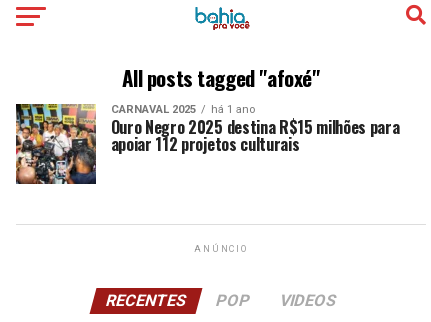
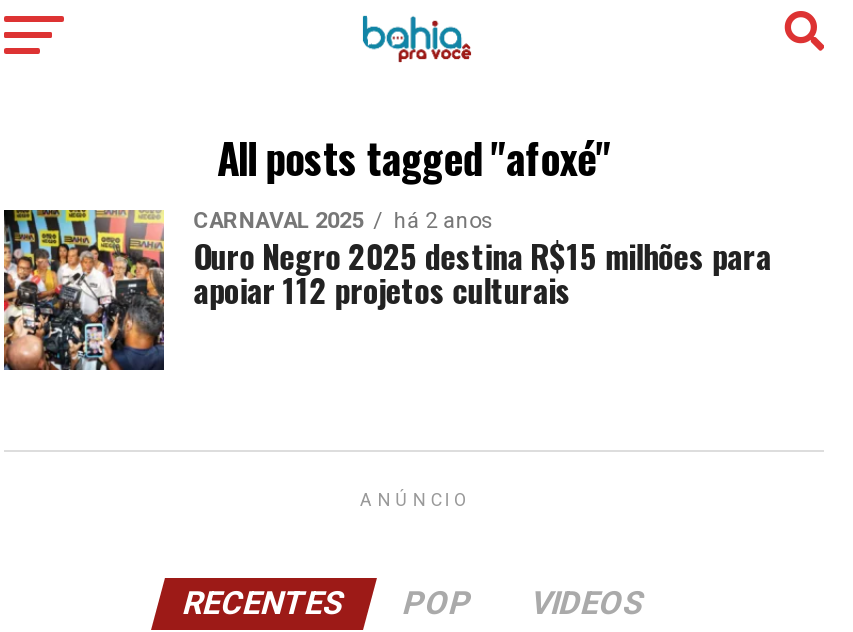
- CARNAVAL 2025 há 1 ano
+ CARNAVAL 2025 há 2 anos
